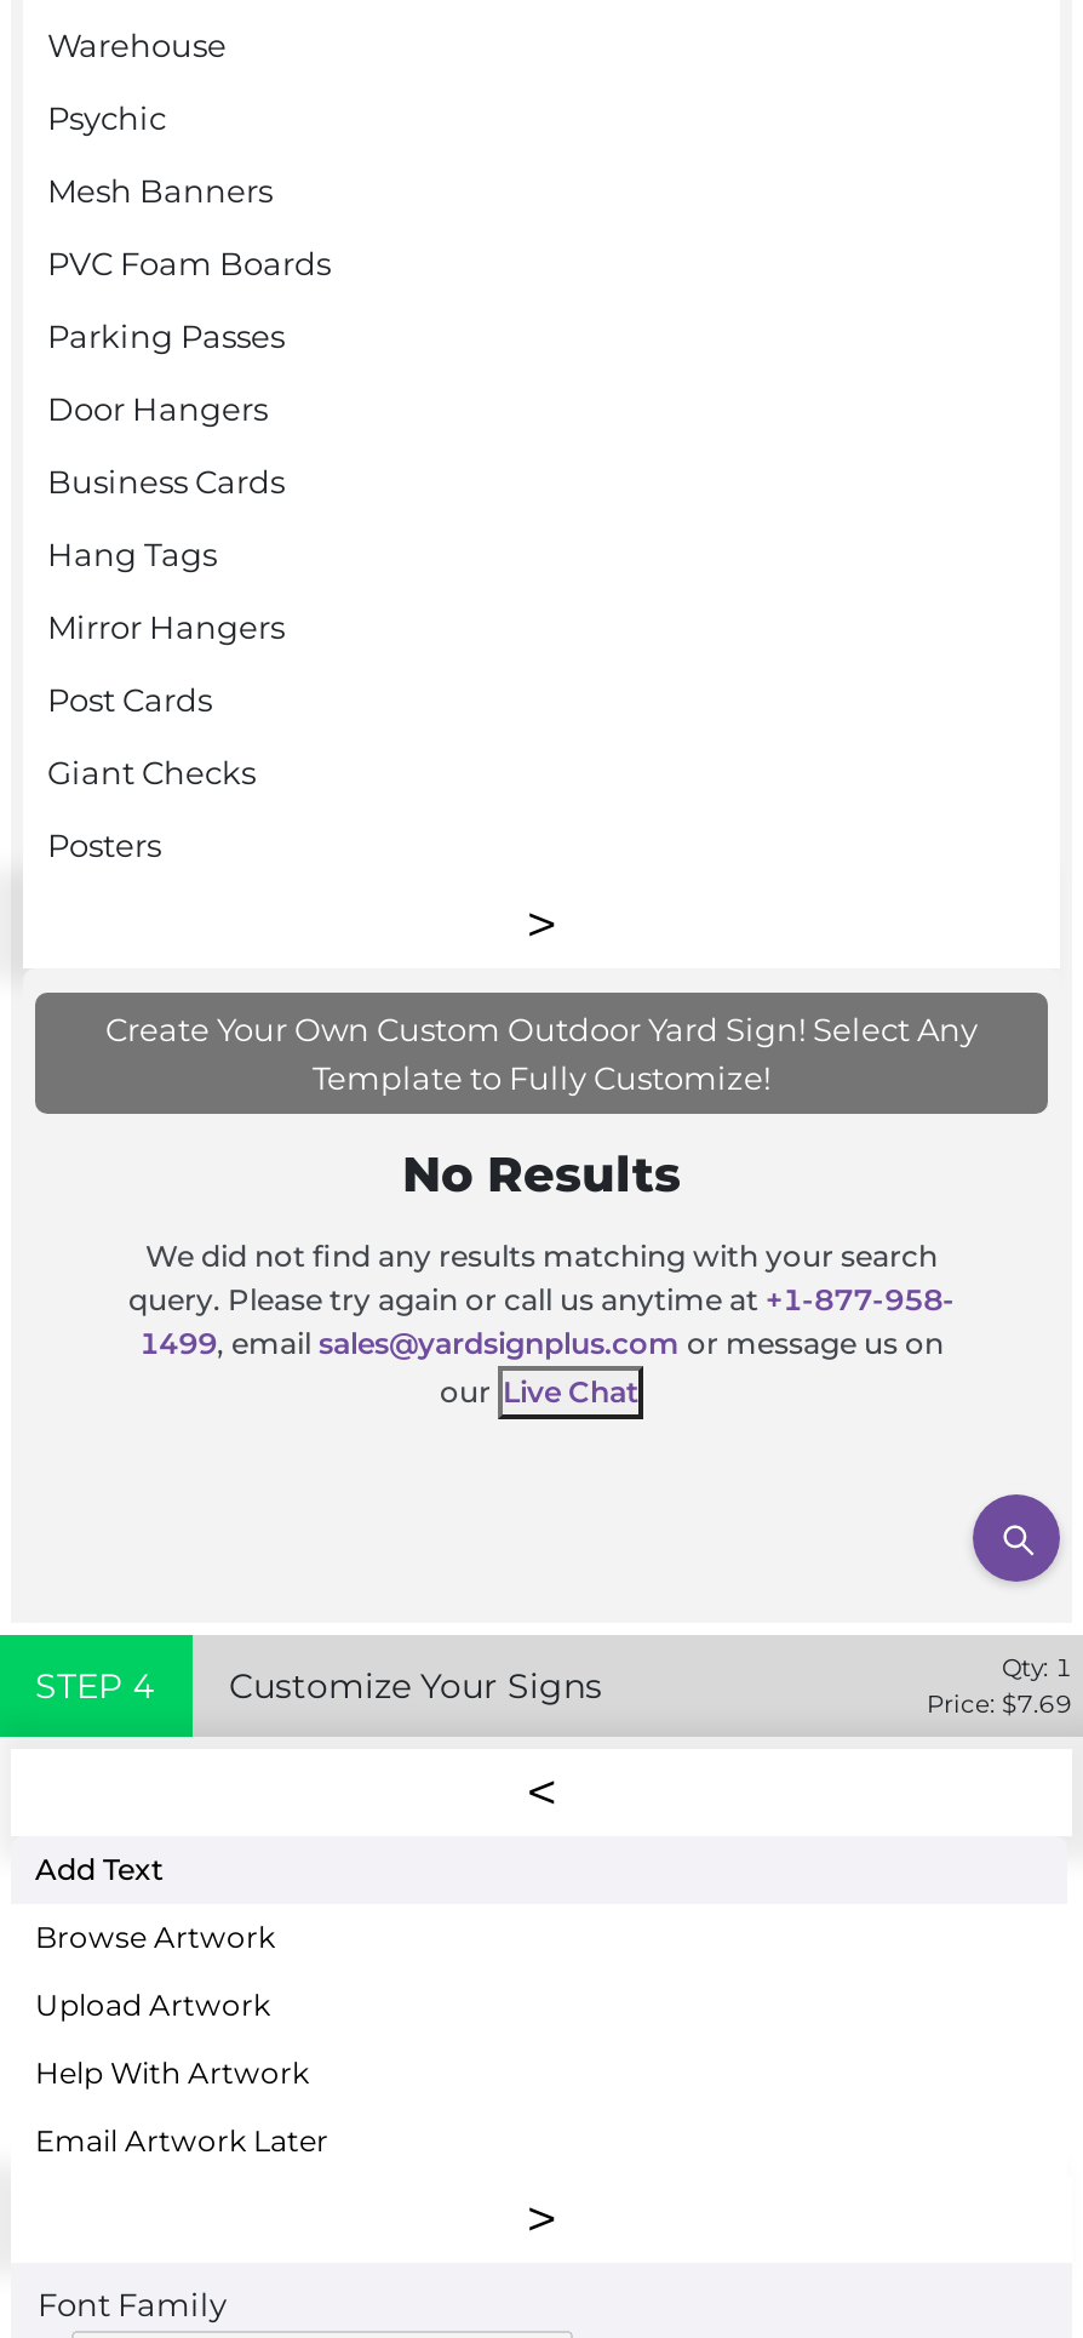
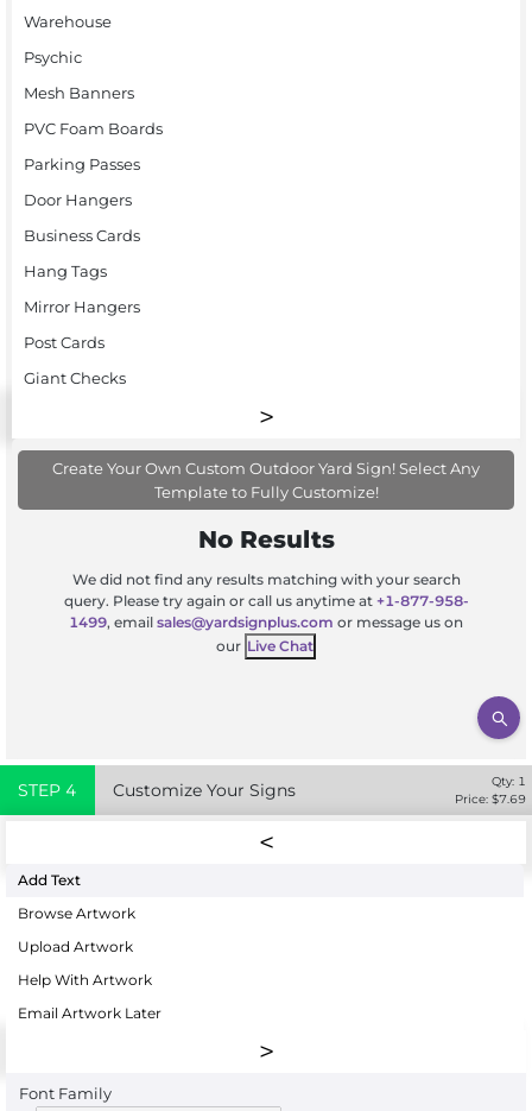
- Posters
